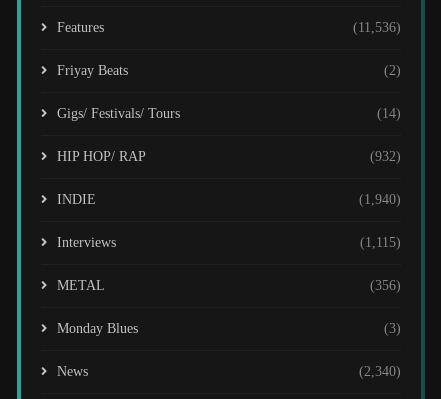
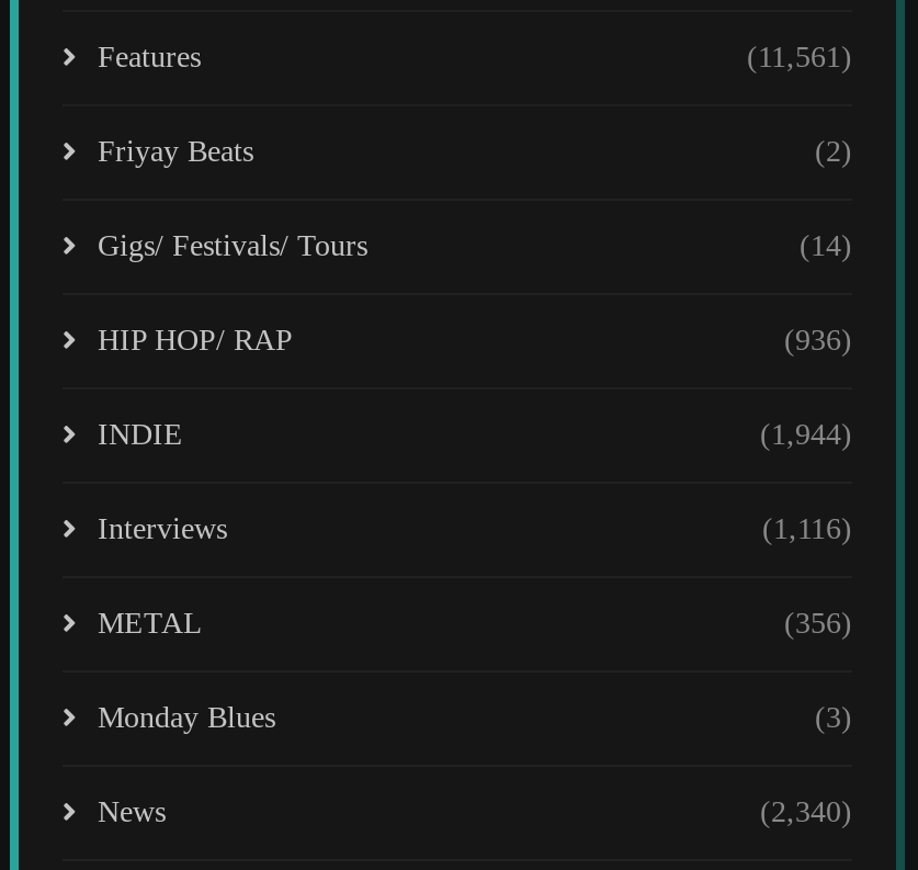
- (11,536)
+ (11,561)

- (932)
+ (936)

- (1,940)
+ (1,944)

- (1,115)
+ (1,116)
